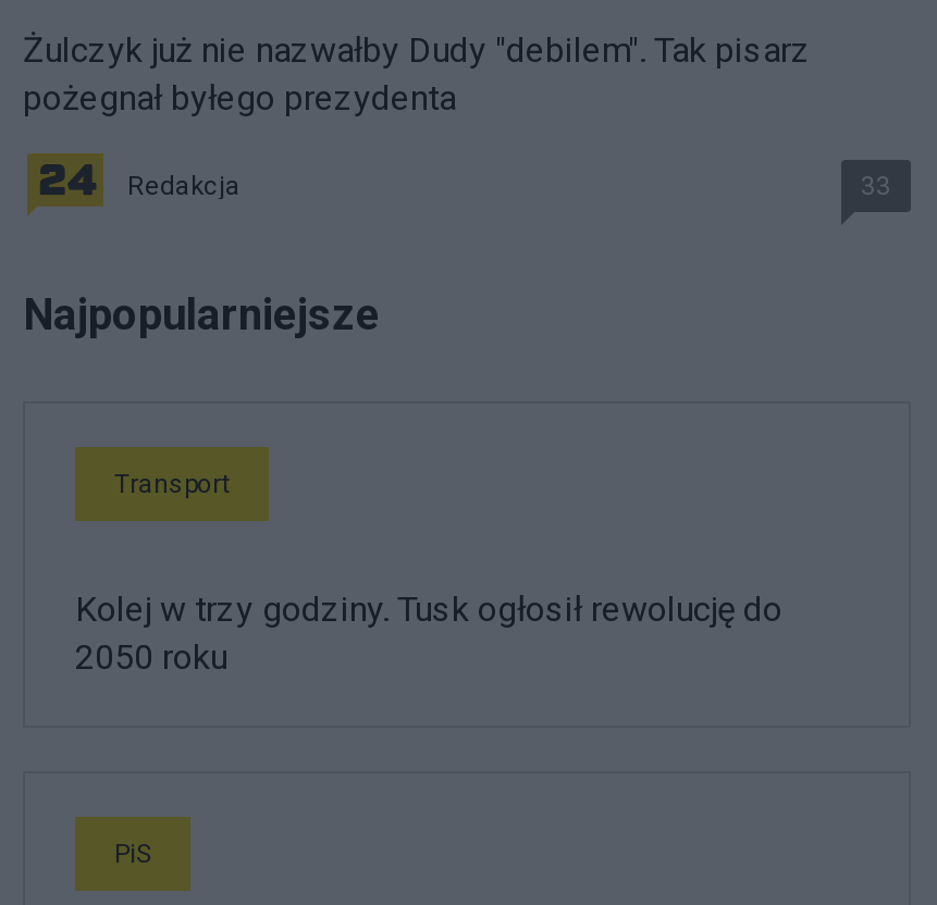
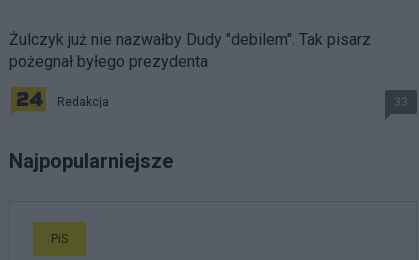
- Transport
- Kolej w trzy godziny. Tusk ogłosił rewolucję do
- 2050 roku
